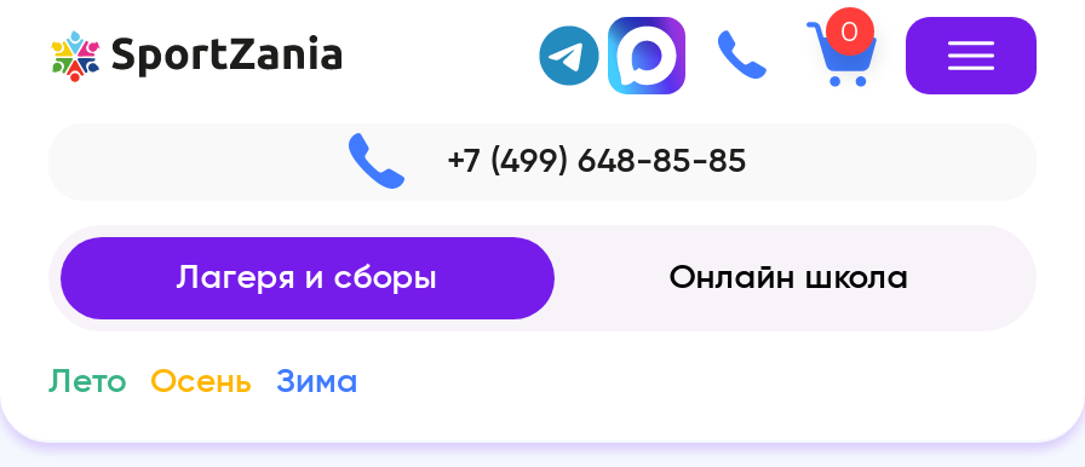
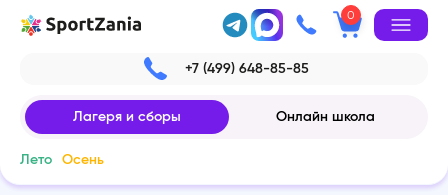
- Зима
